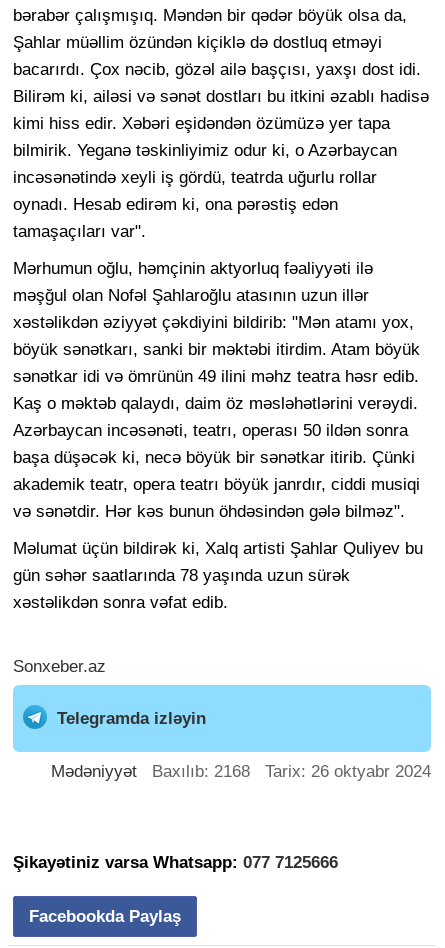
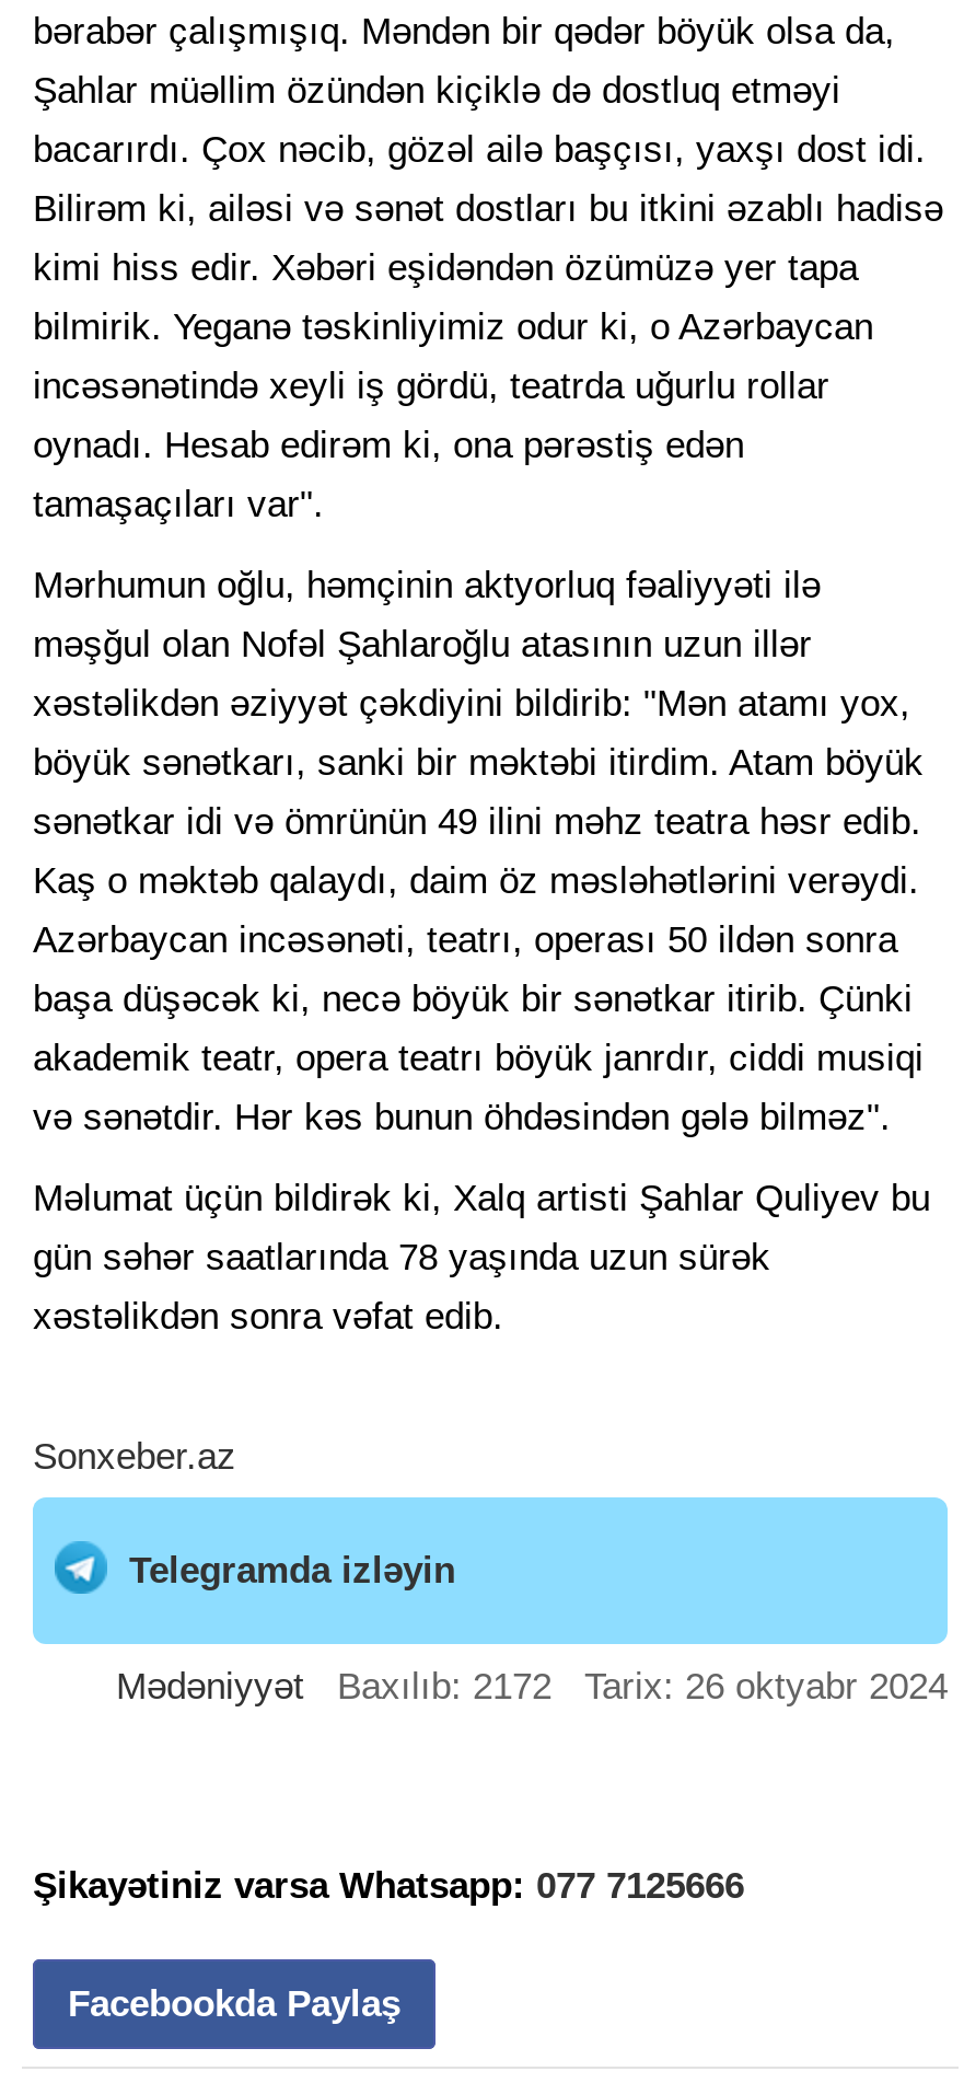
- Mədəniyyət Baxılıb: 2168 Tarix: 26 oktyabr 2024
+ Mədəniyyət Baxılıb: 2172 Tarix: 26 oktyabr 2024
